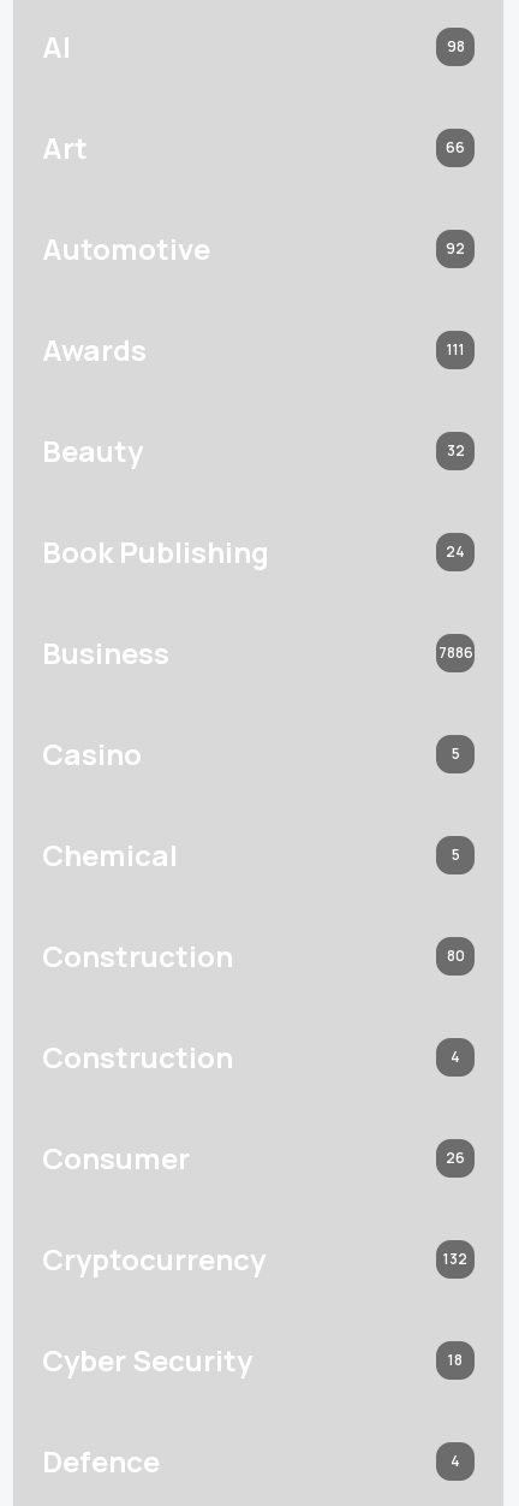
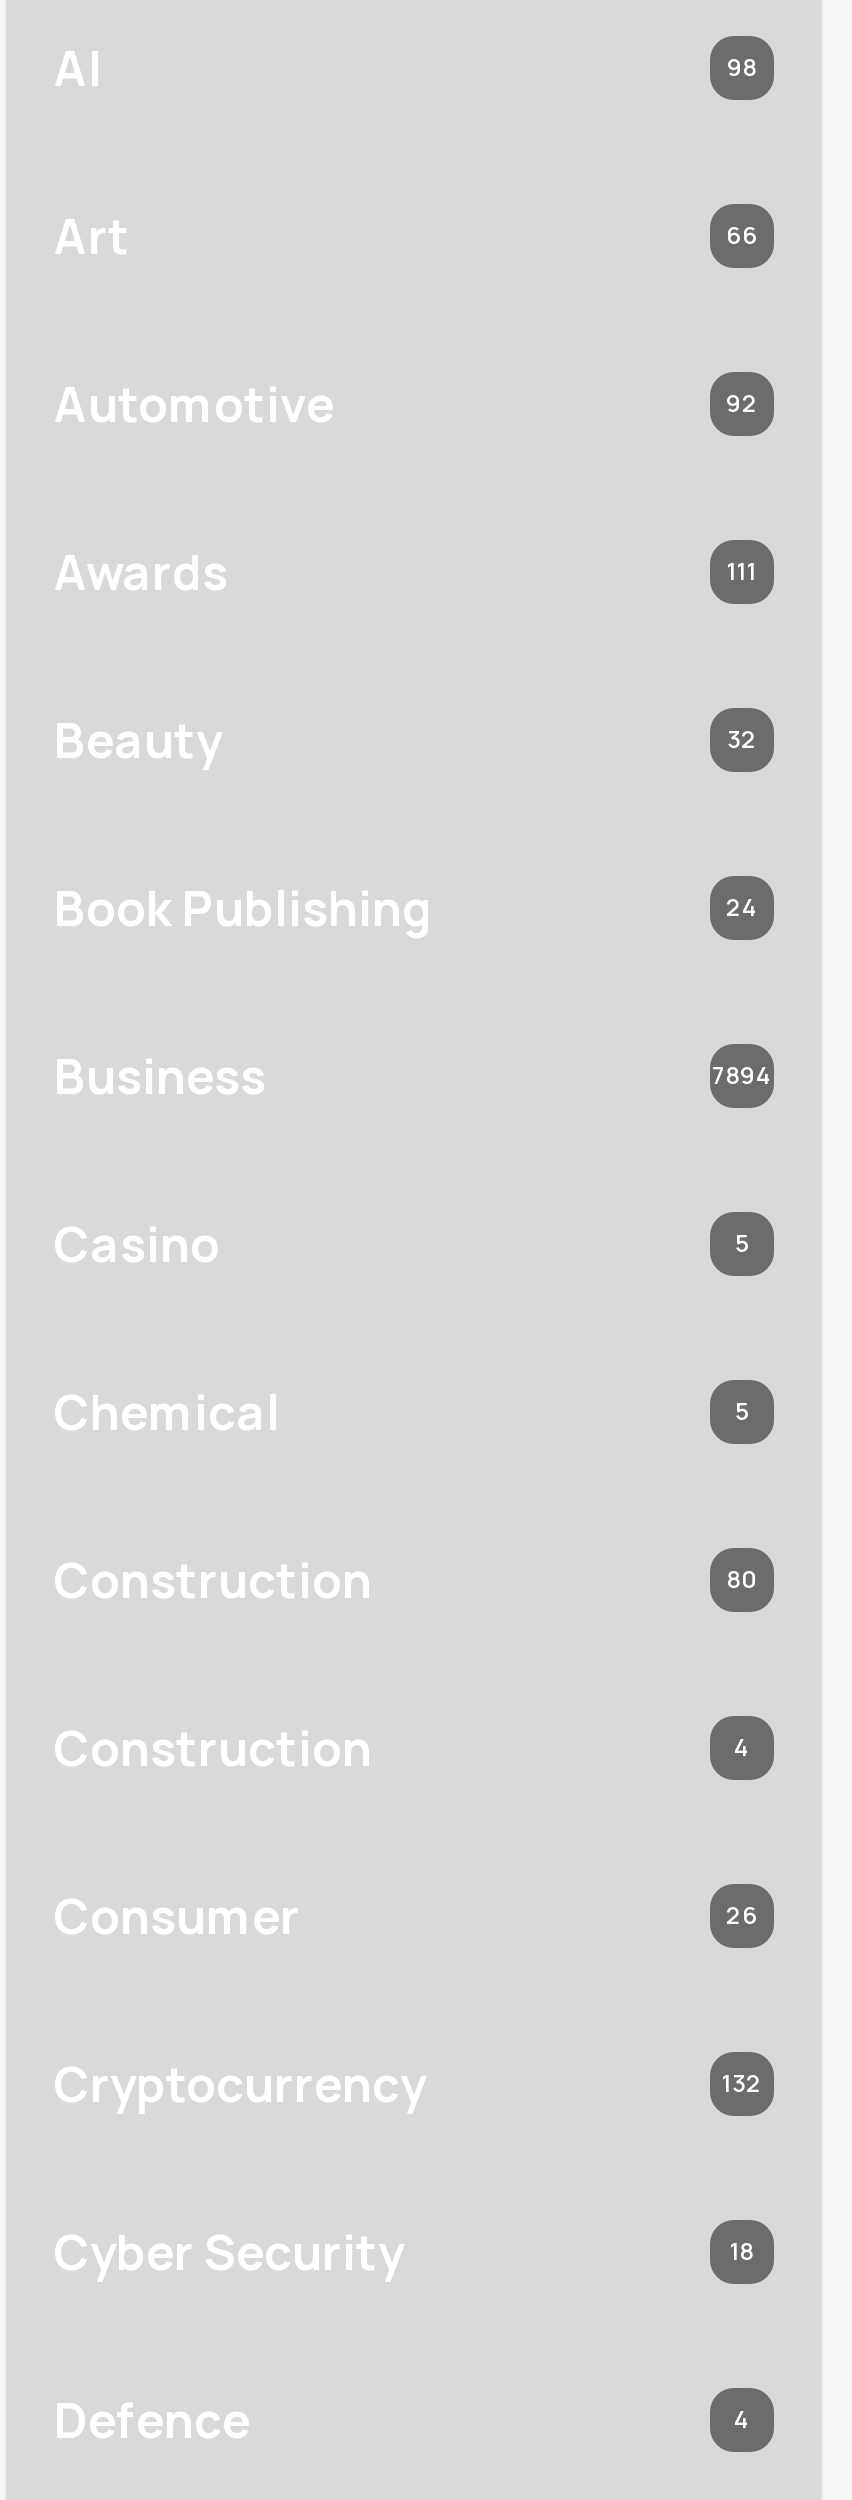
- 7886
+ 7894
